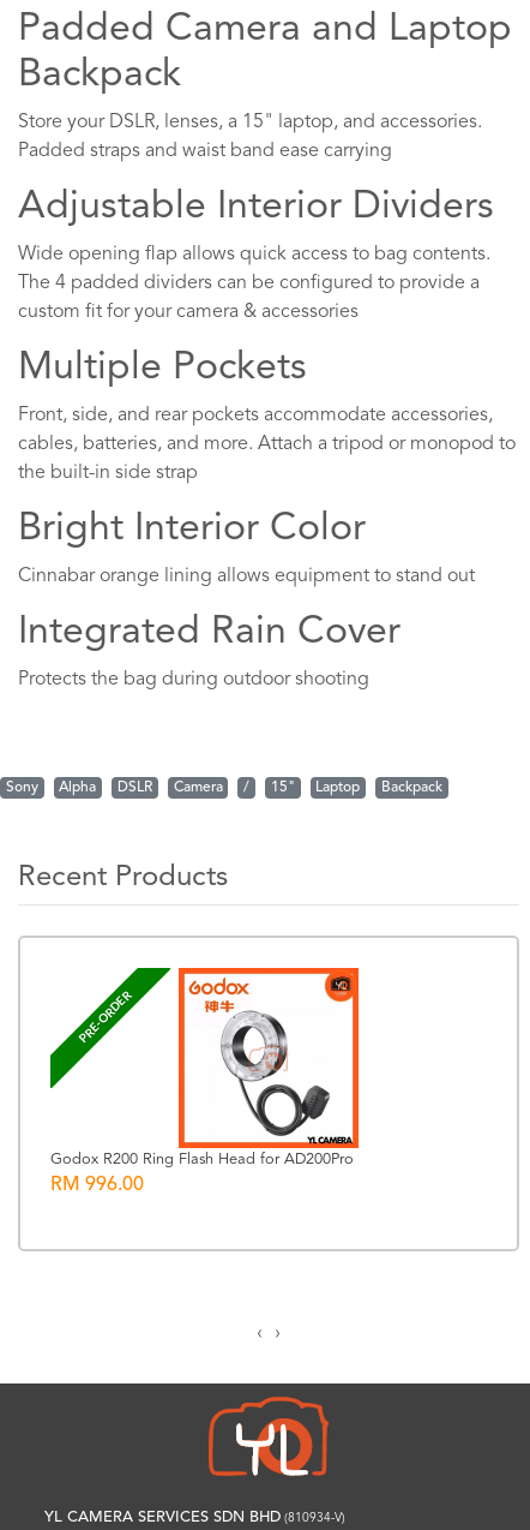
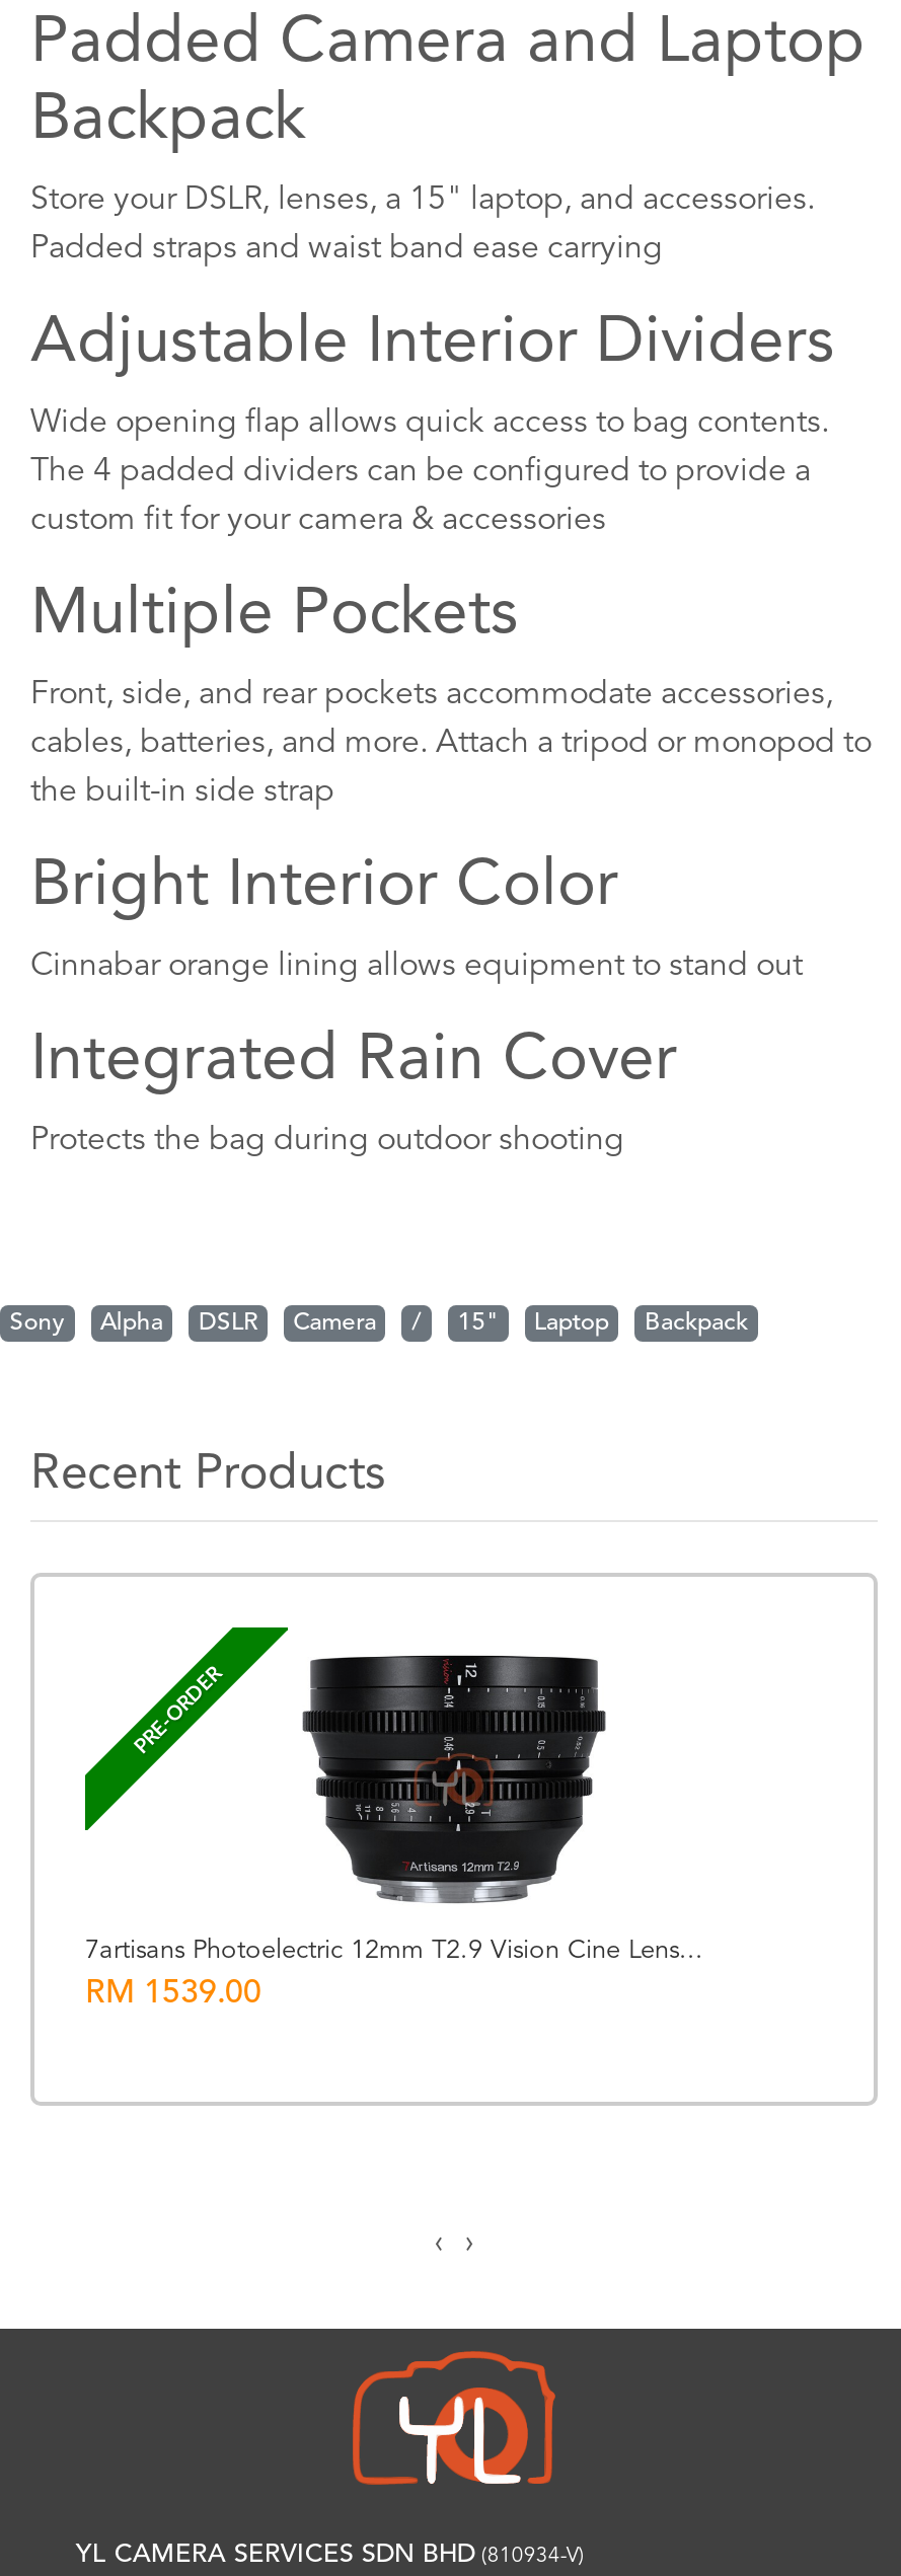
- [image]
- Godox R200 Ring Flash Head for AD200Pro
- RM 996.00
+ [image]
+ 7artisans Photoelectric 12mm T2.9 Vision Cine Lens...
+ RM 1539.00
